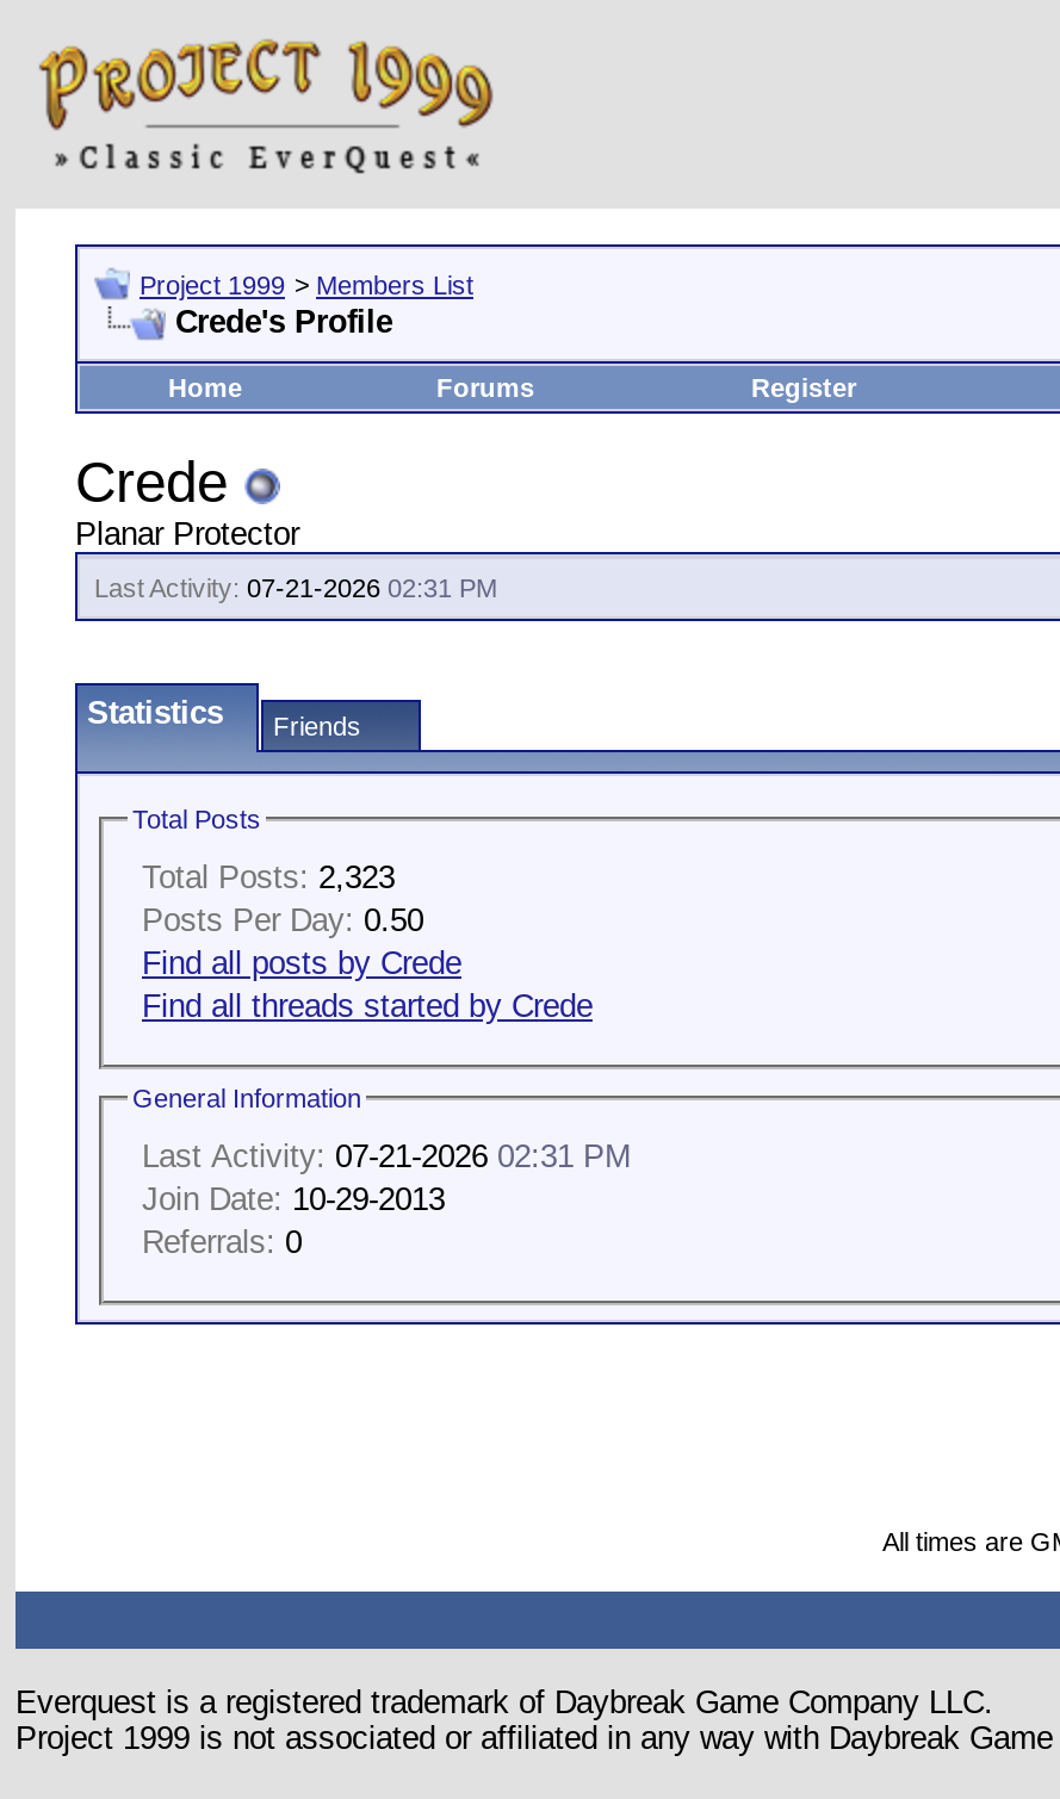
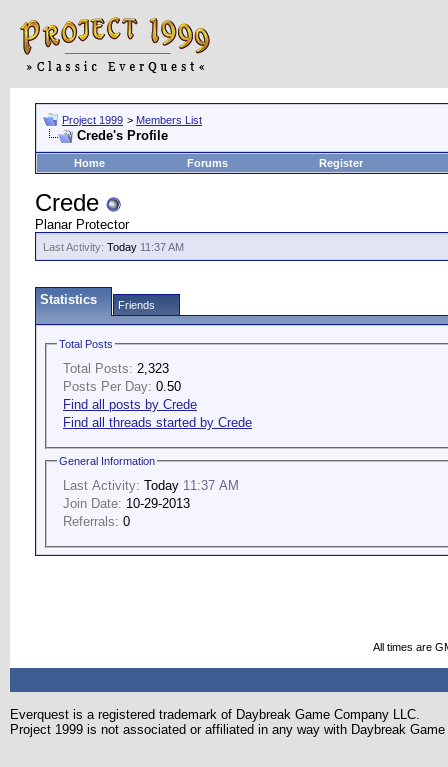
- Last Activity: 07-21-2026 02:31 PM
+ Last Activity: Today 11:37 AM

- Last Activity: 07-21-2026 02:31 PM
+ Last Activity: Today 11:37 AM
